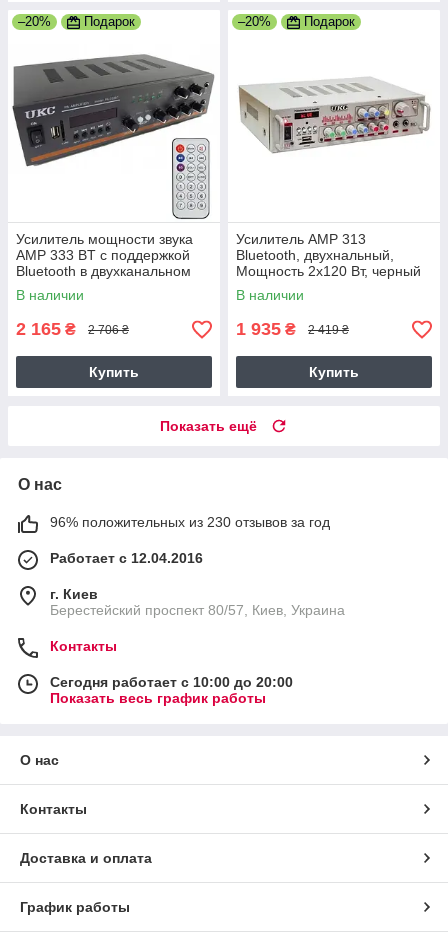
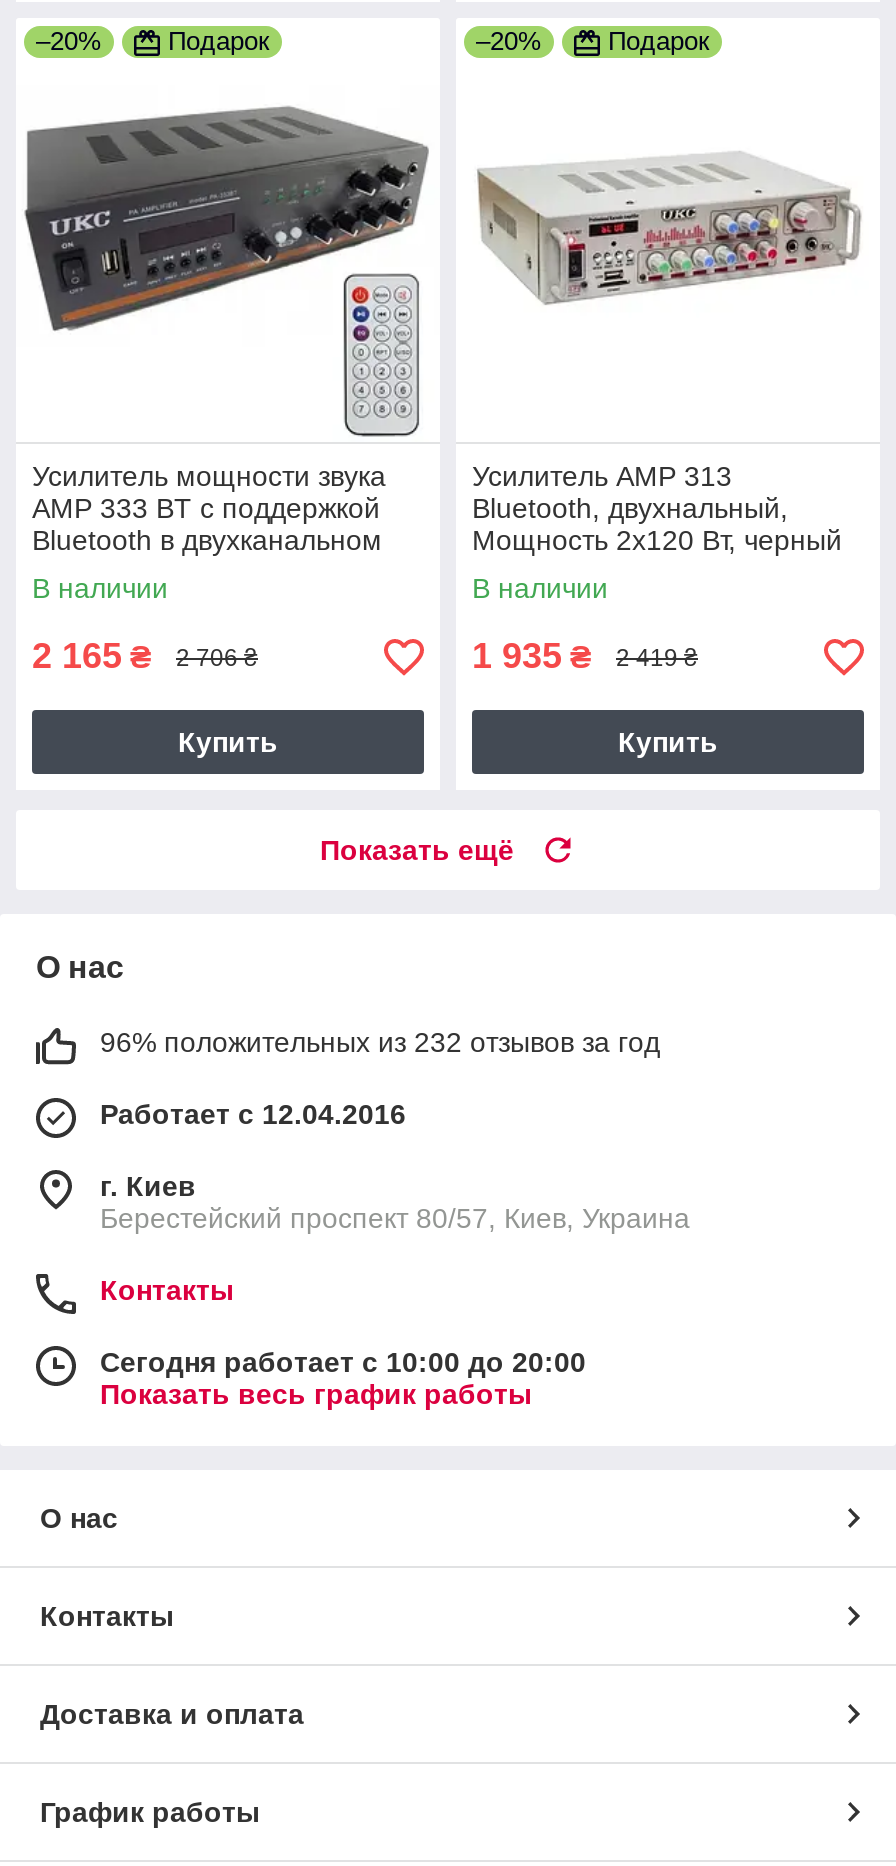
- 96% положительных из 230 отзывов за год
+ 96% положительных из 232 отзывов за год
